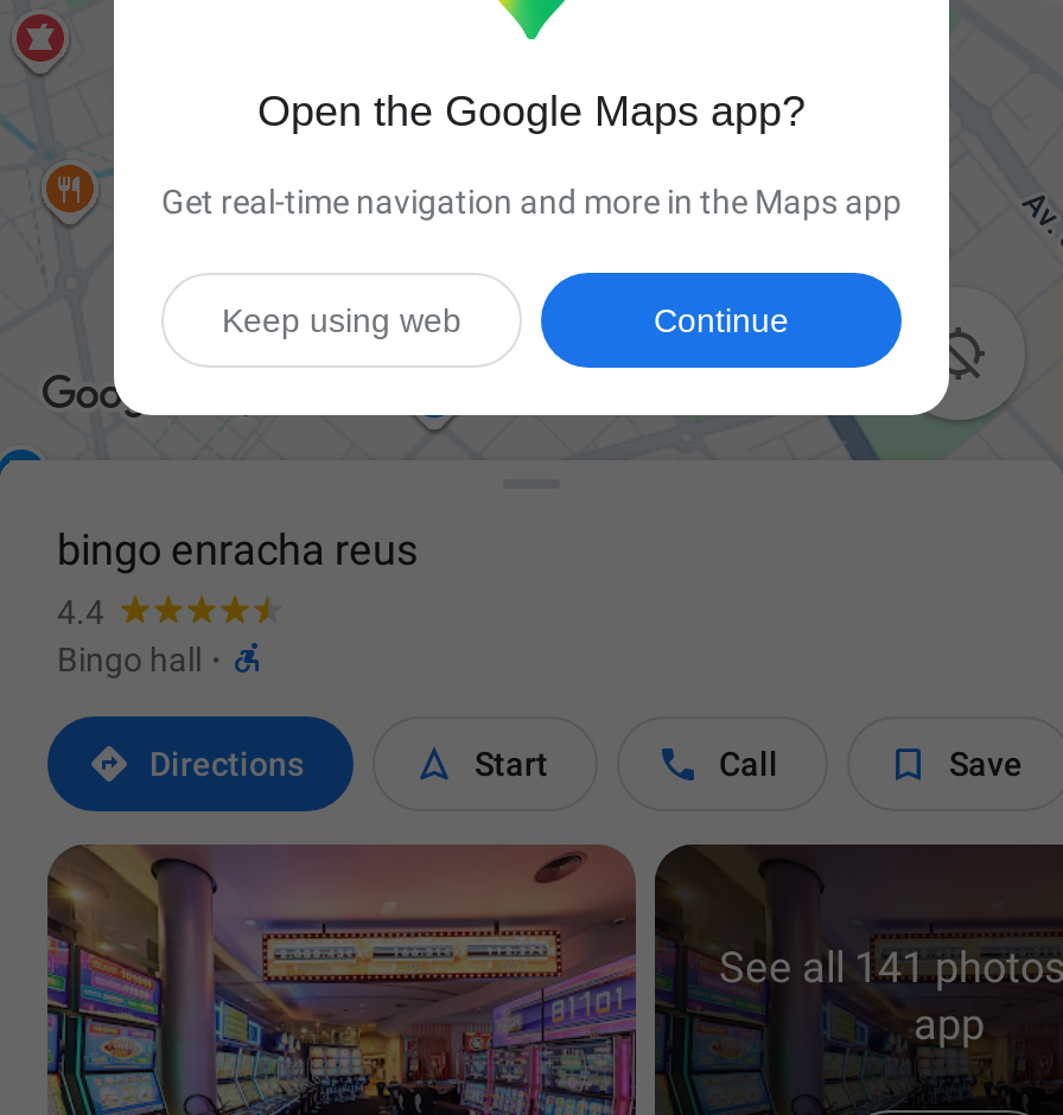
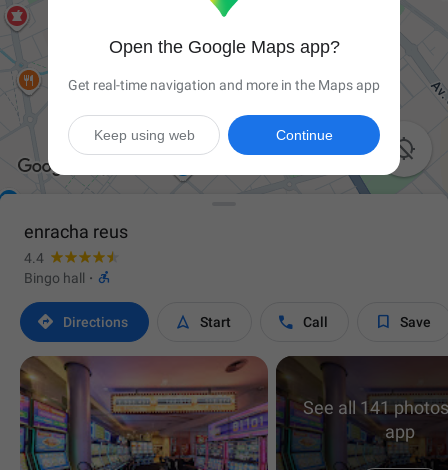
- bingo enracha reus
+ enracha reus
